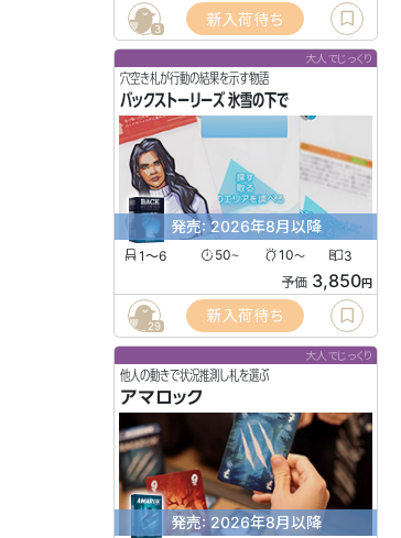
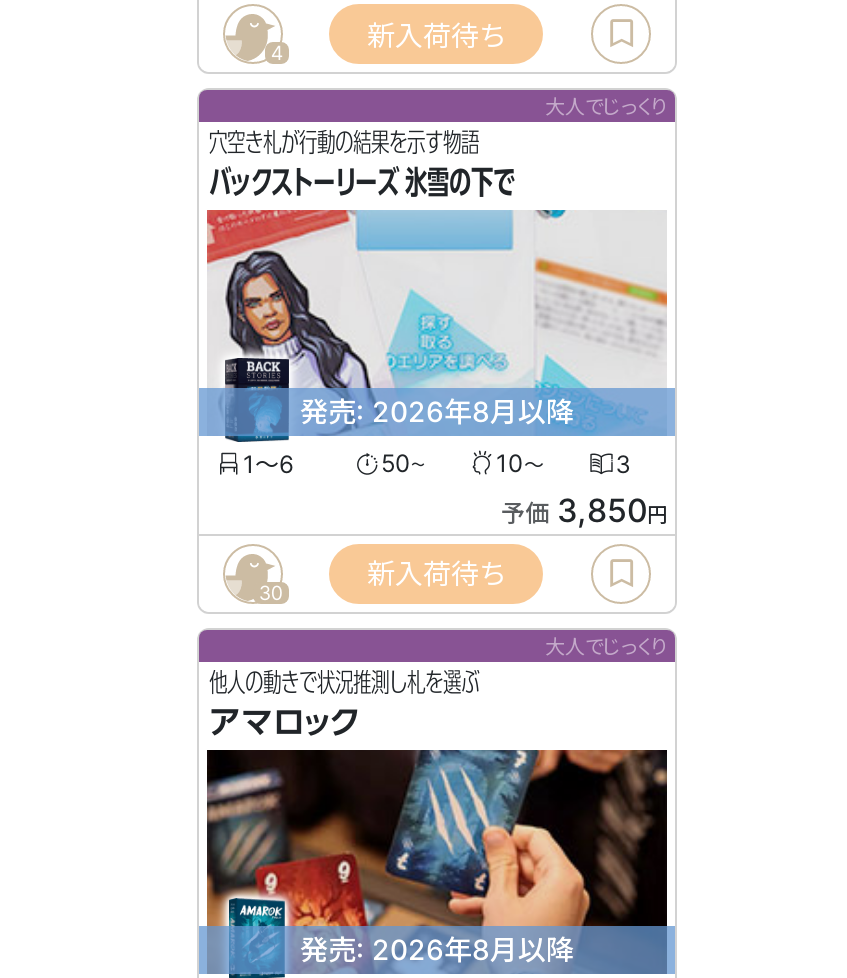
- 3
+ 4

- 29
+ 30
